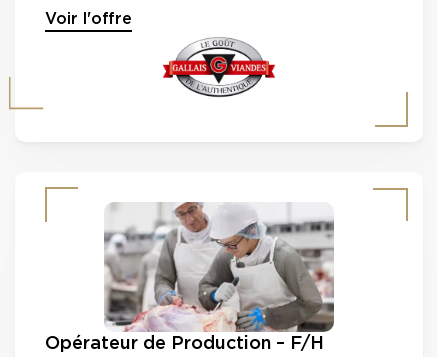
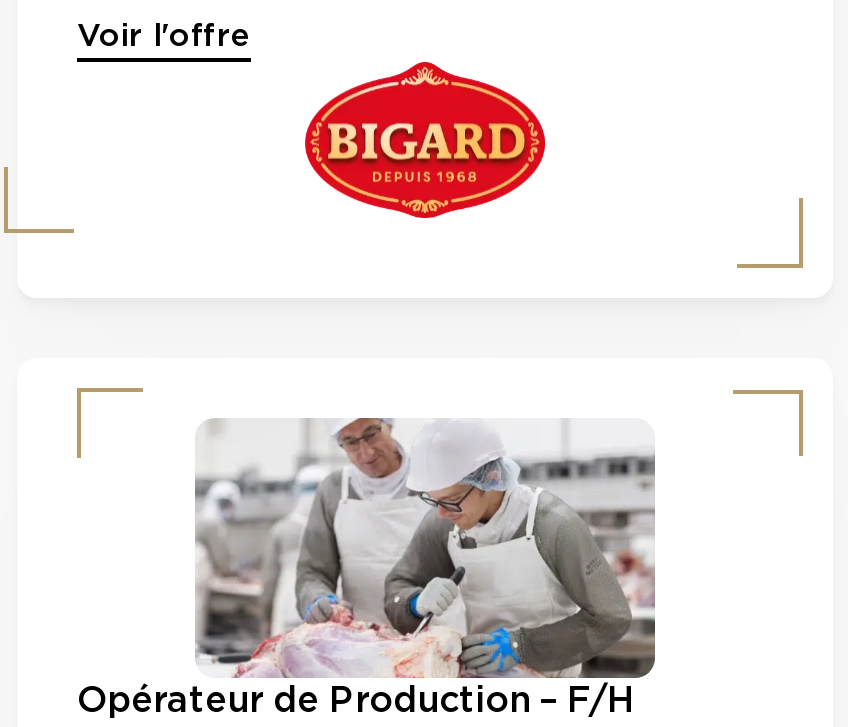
- [image]
+ [image]
